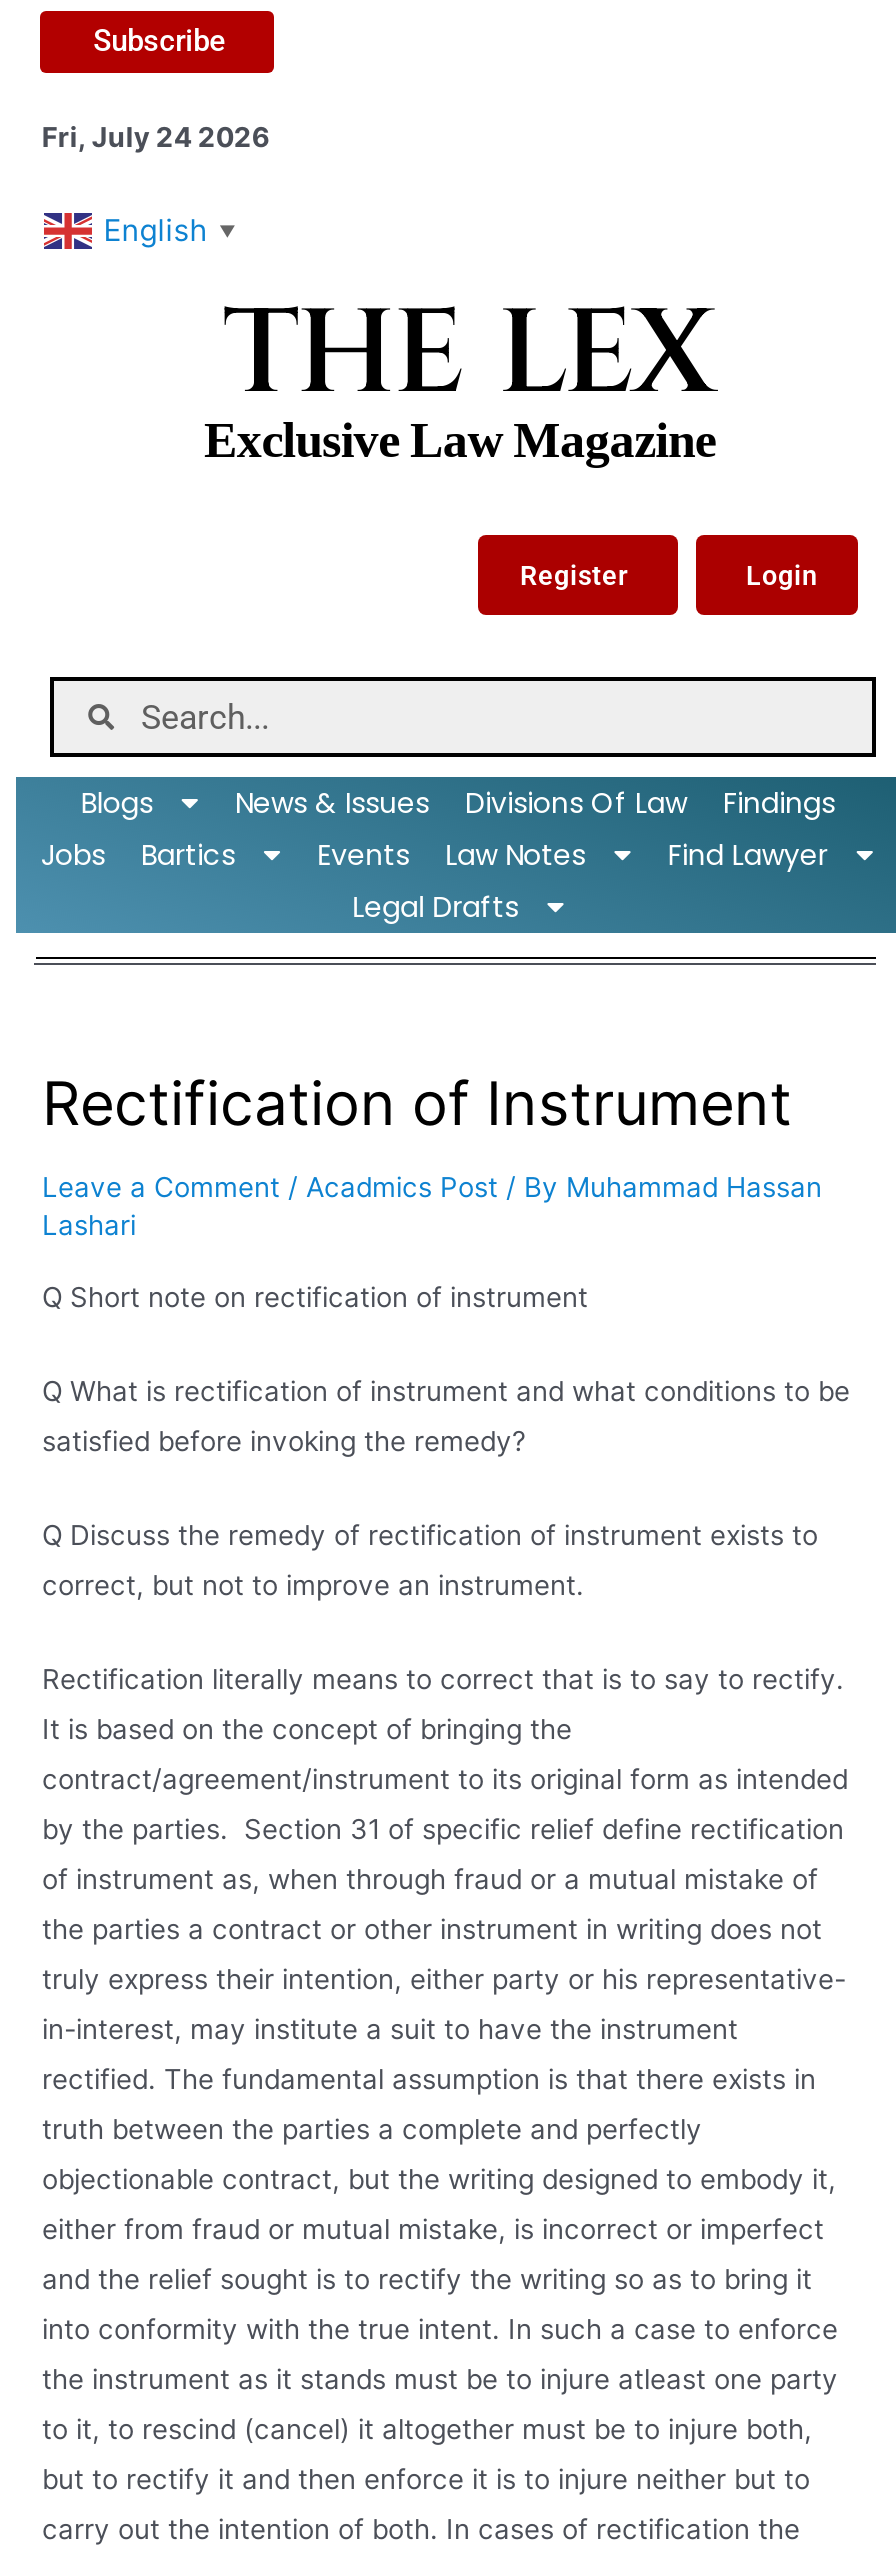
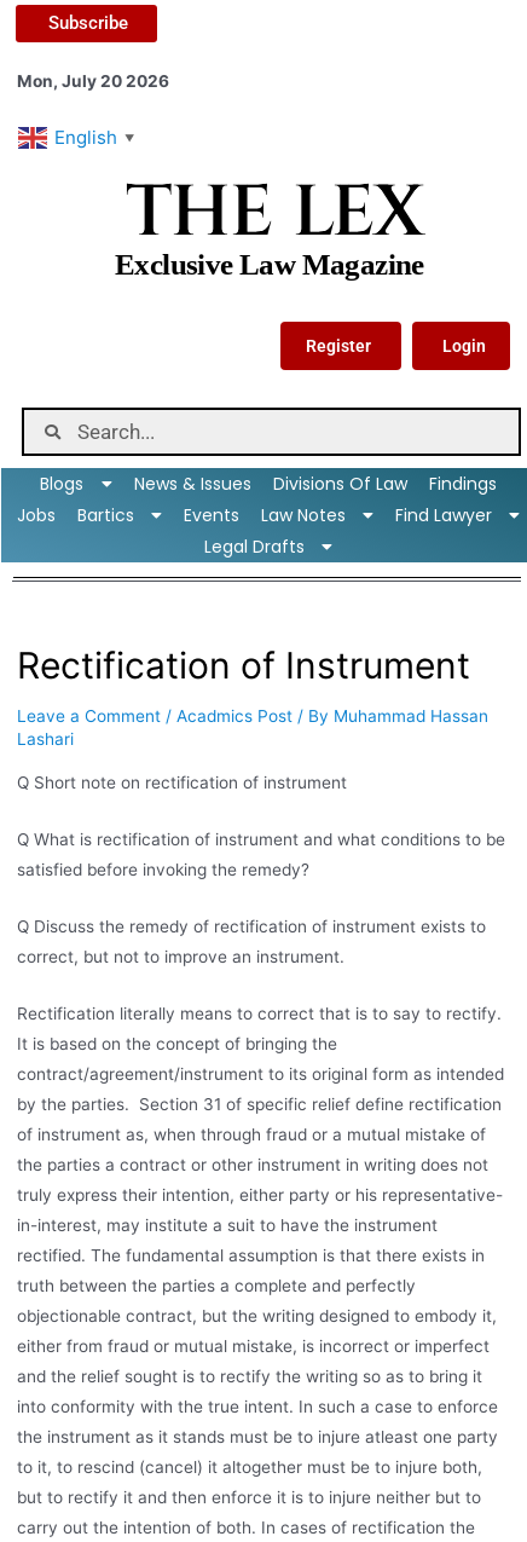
- Fri, July 24 2026
+ Mon, July 20 2026
